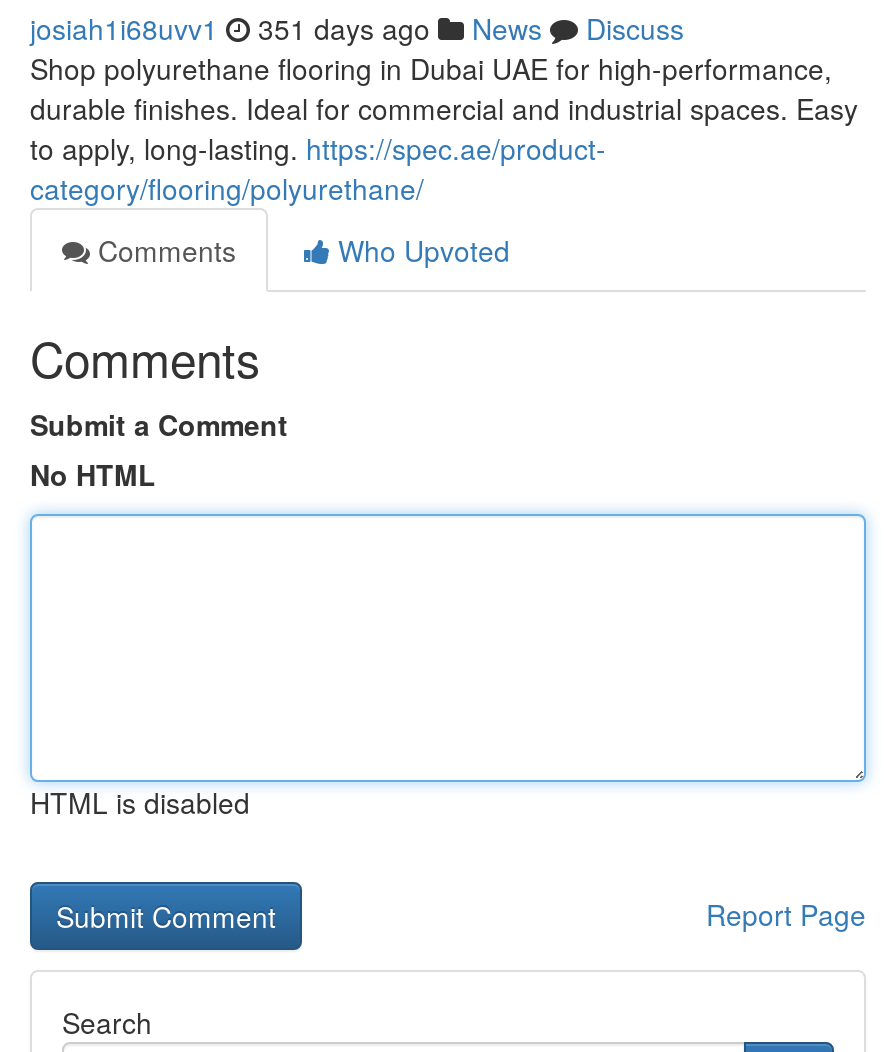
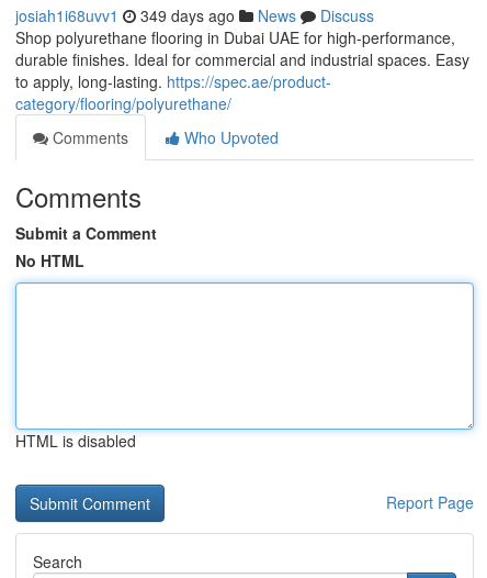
- josiah1i68uvv1 351 days ago News Discuss
+ josiah1i68uvv1 349 days ago News Discuss
